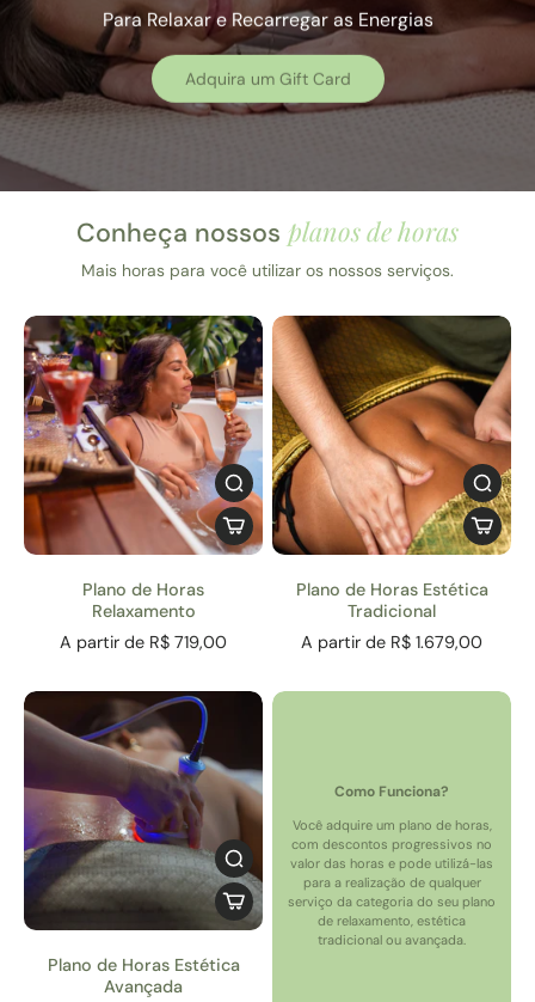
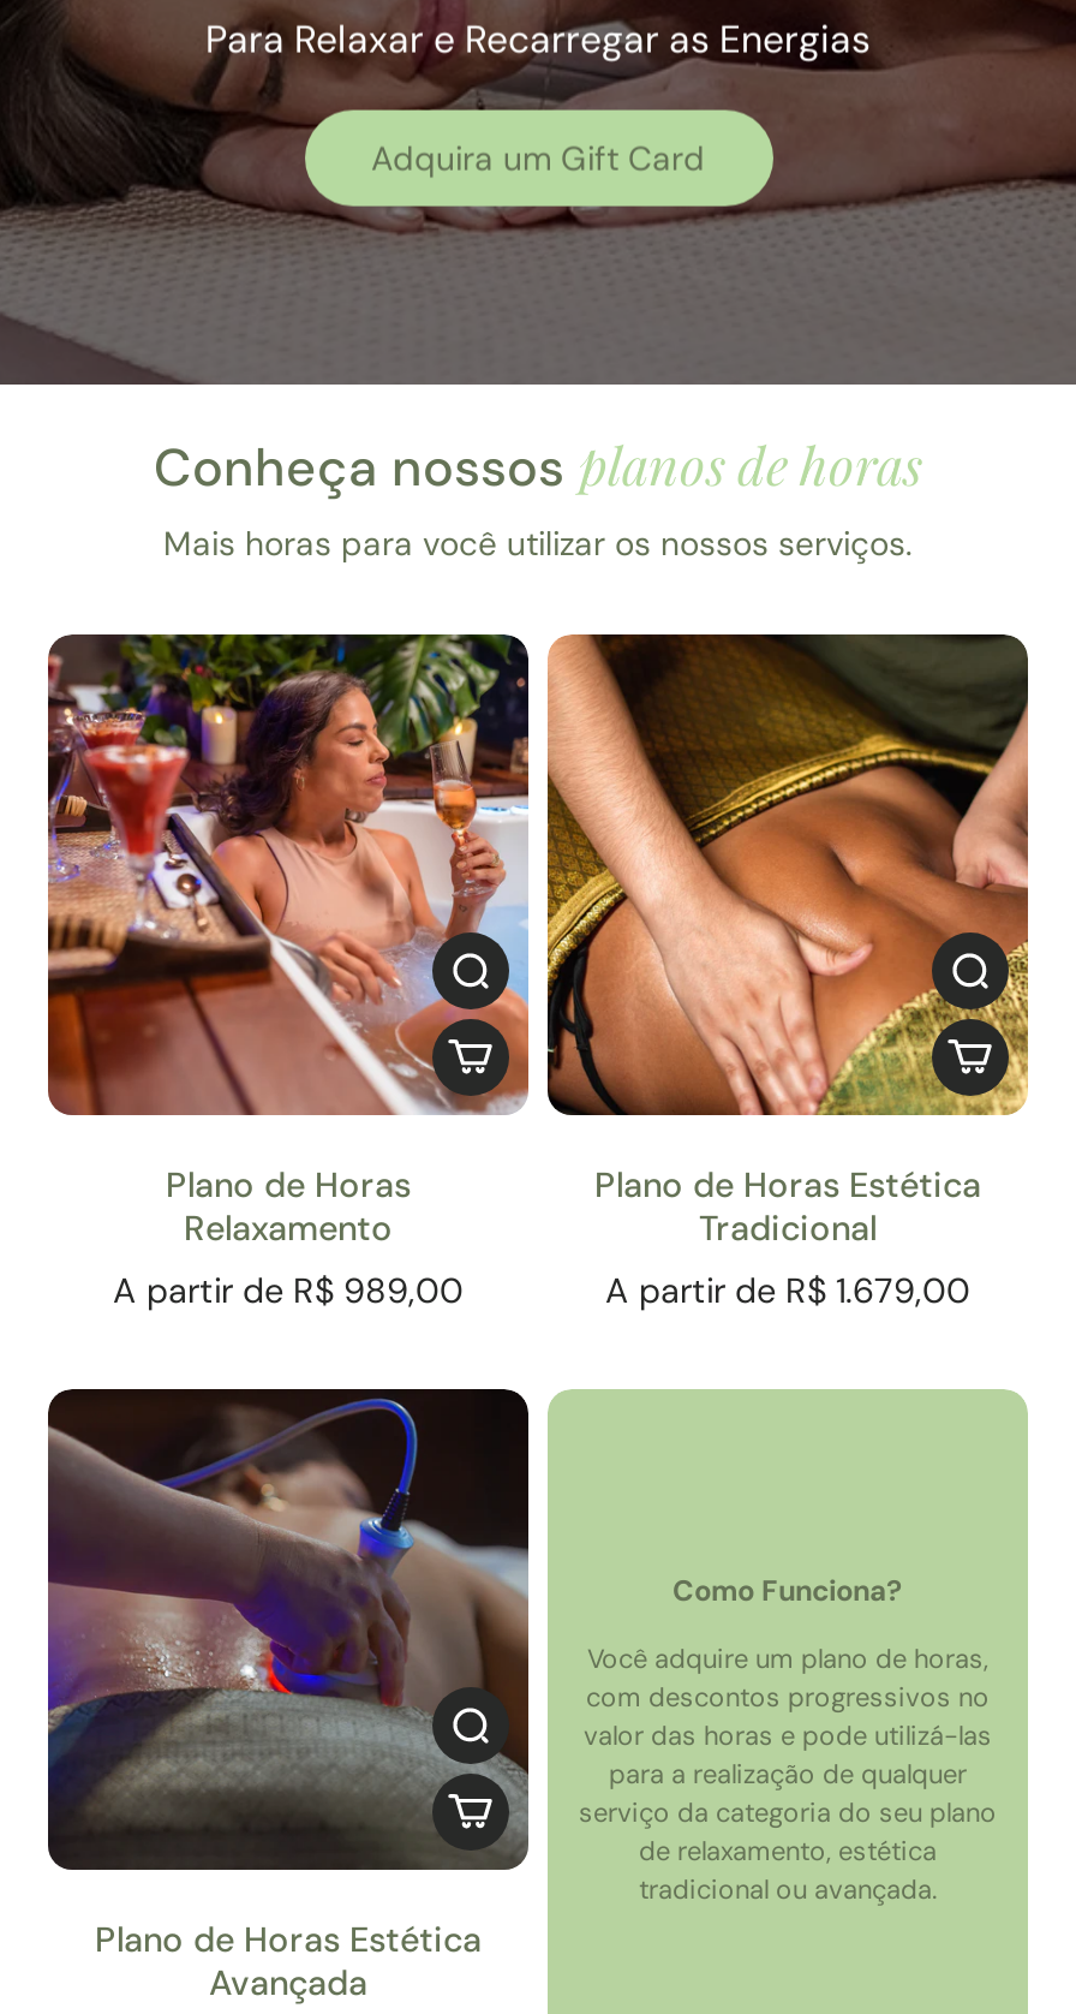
- A partir de R$ 719,00
+ A partir de R$ 989,00
